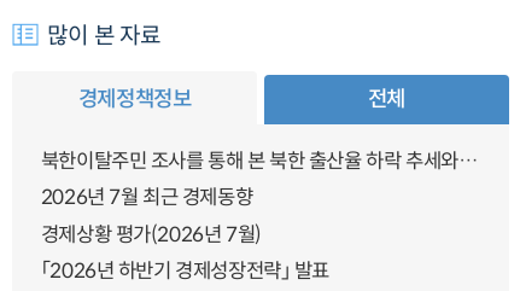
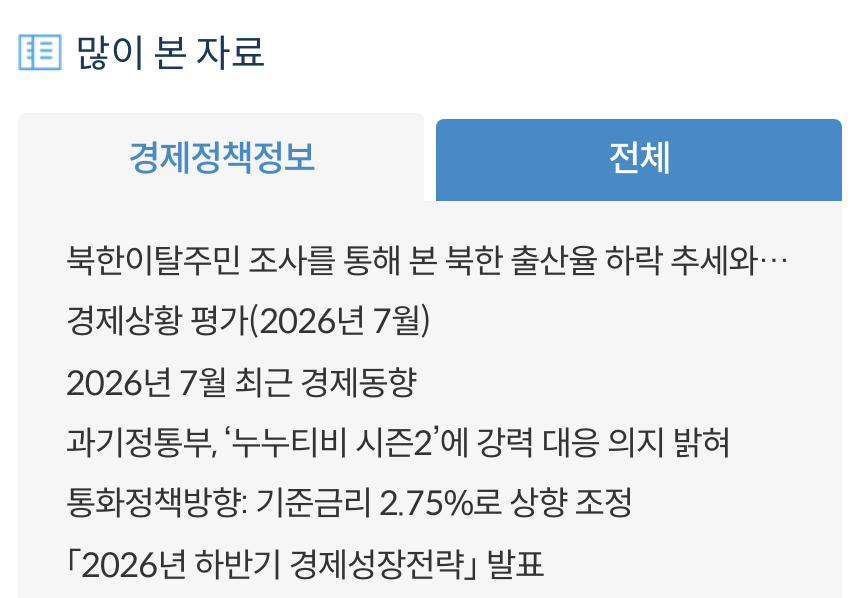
+ 과기정통부, ‘누누티비 시즌2’에 강력 대응 의지 밝혀
+ 통화정책방향: 기준금리 2.75%로 상향 조정

moved up: 경제상황 평가(2026년 7월)
